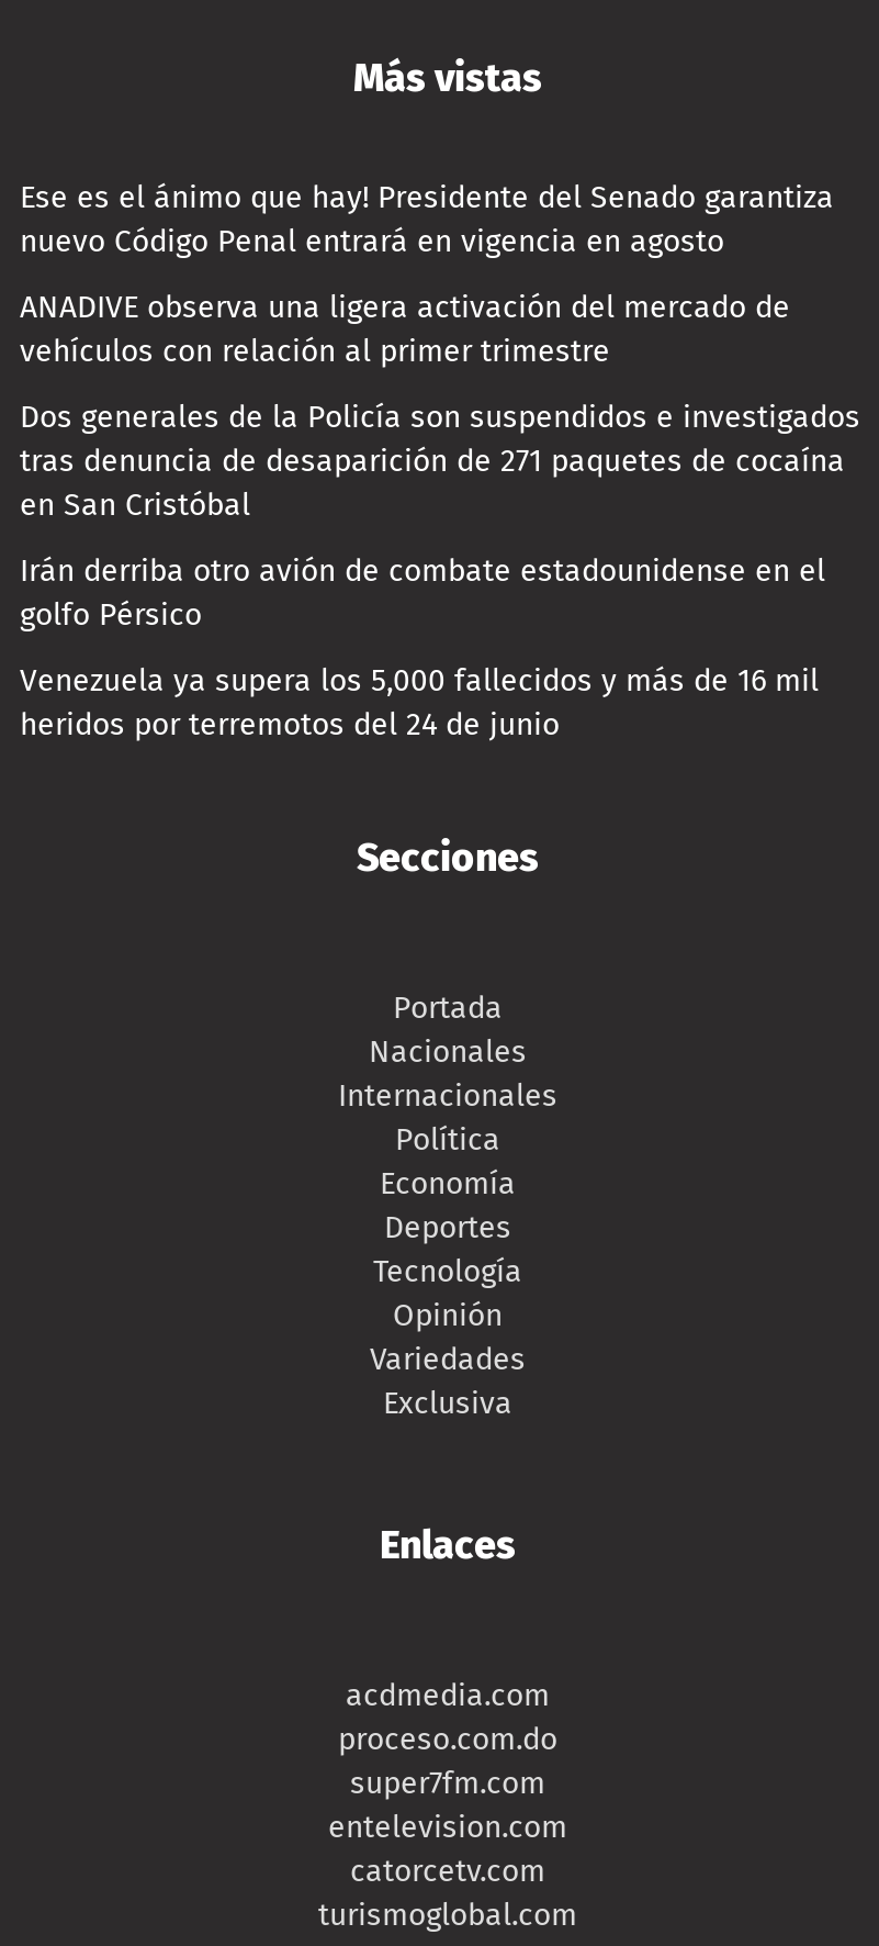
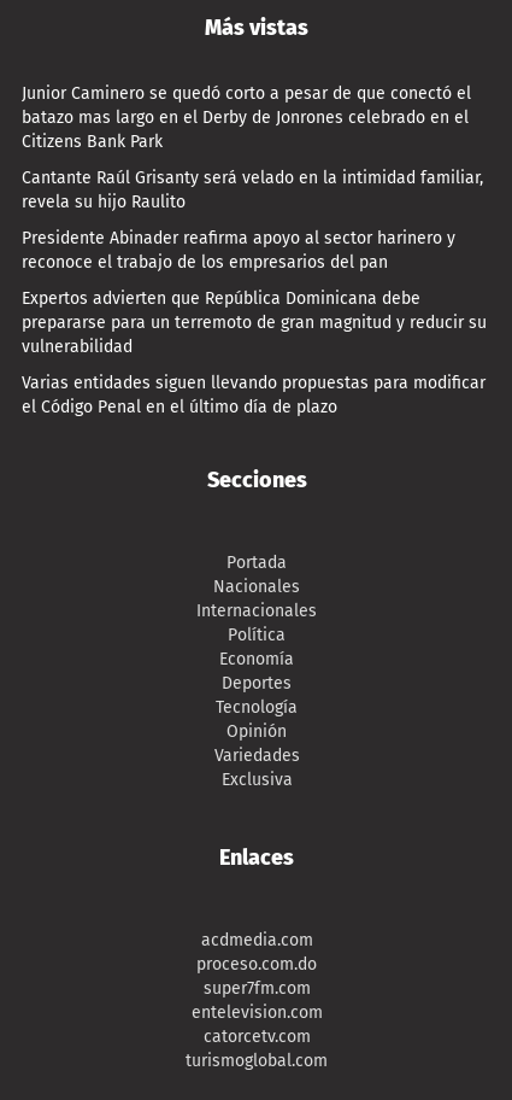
- Ese es el ánimo que hay! Presidente del Senado garantiza
- nuevo Código Penal entrará en vigencia en agosto
+ Junior Caminero se quedó corto a pesar de que conectó el
+ batazo mas largo en el Derby de Jonrones celebrado en el
+ Citizens Bank Park

- ANADIVE observa una ligera activación del mercado de
- vehículos con relación al primer trimestre
+ Cantante Raúl Grisanty será velado en la intimidad familiar,
+ revela su hijo Raulito

- Dos generales de la Policía son suspendidos e investigados
- tras denuncia de desaparición de 271 paquetes de cocaína
- en San Cristóbal
+ Presidente Abinader reafirma apoyo al sector harinero y
+ reconoce el trabajo de los empresarios del pan

- Irán derriba otro avión de combate estadounidense en el
- golfo Pérsico
+ Expertos advierten que República Dominicana debe
+ prepararse para un terremoto de gran magnitud y reducir su
+ vulnerabilidad

- Venezuela ya supera los 5,000 fallecidos y más de 16 mil
- heridos por terremotos del 24 de junio
+ Varias entidades siguen llevando propuestas para modificar
+ el Código Penal en el último día de plazo
